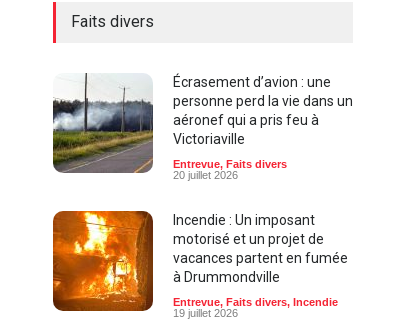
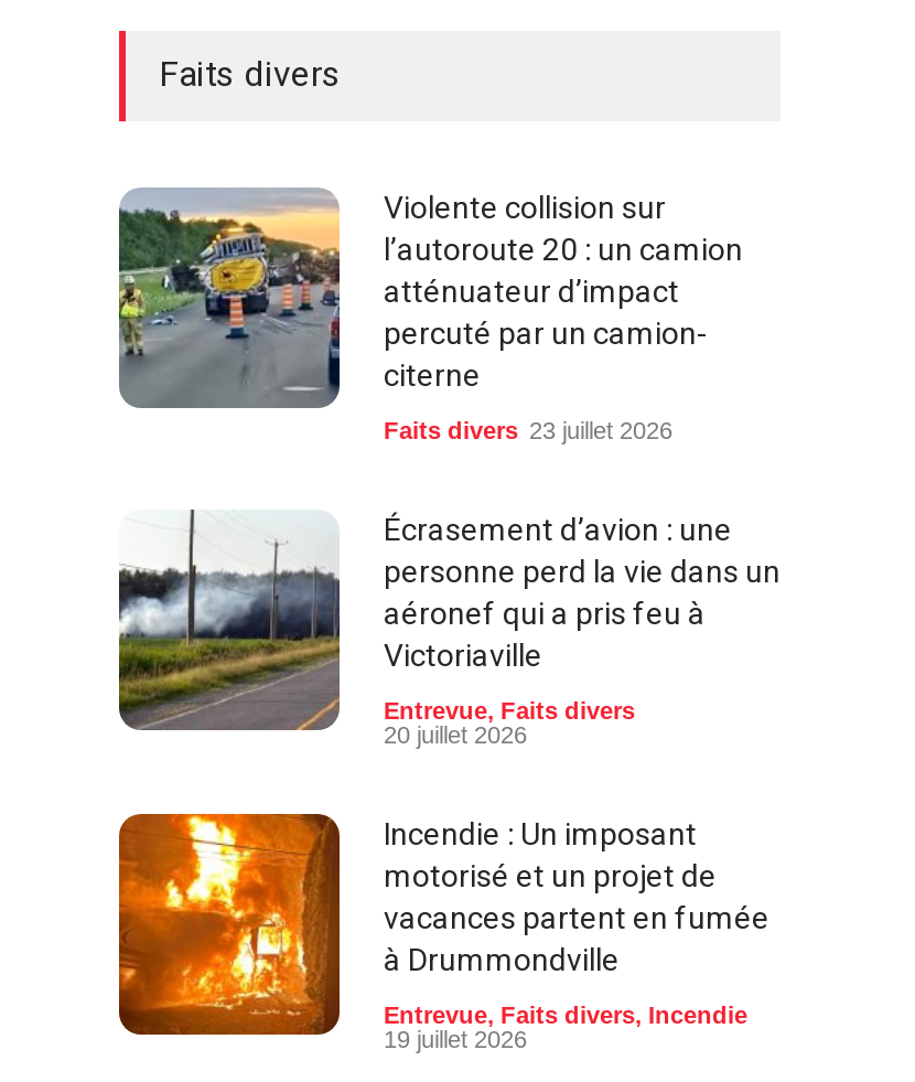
+ [image]
+ Violente collision sur
+ l’autoroute 20 : un camion
+ atténuateur d’impact
+ percuté par un camion-
+ citerne
+ Faits divers 23 juillet 2026
